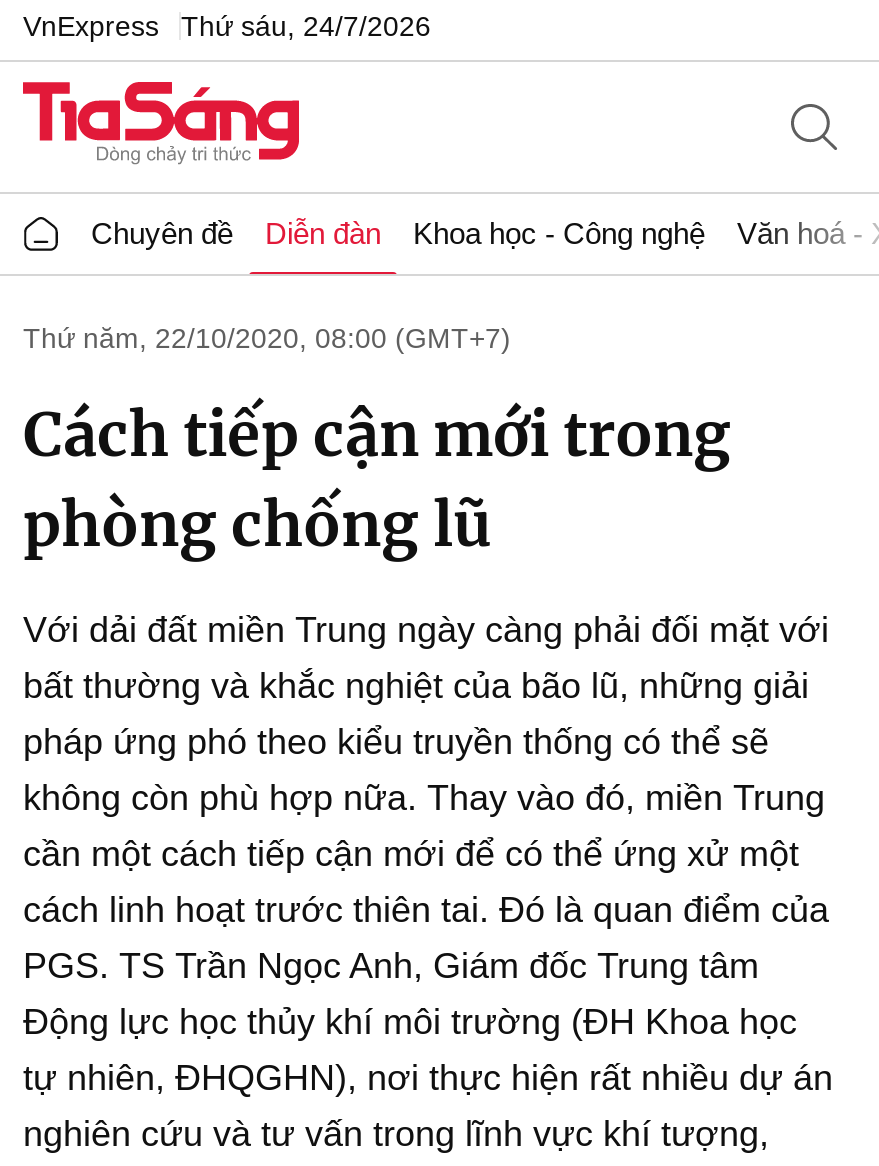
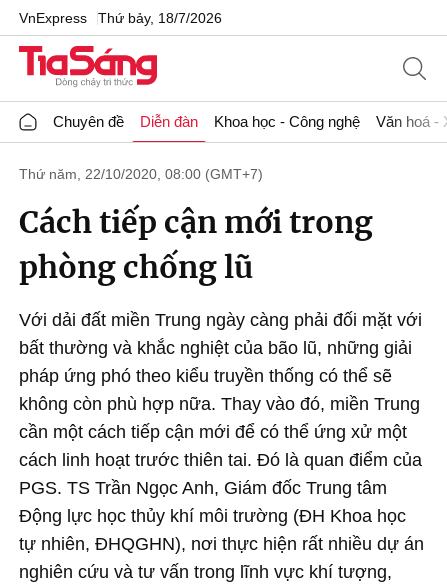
- VnExpress Thứ sáu, 24/7/2026
+ VnExpress Thứ bảy, 18/7/2026
